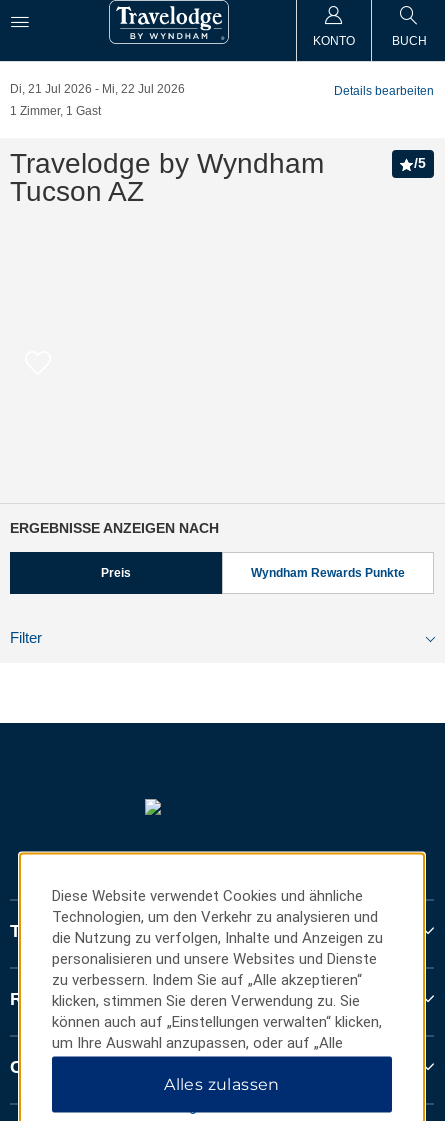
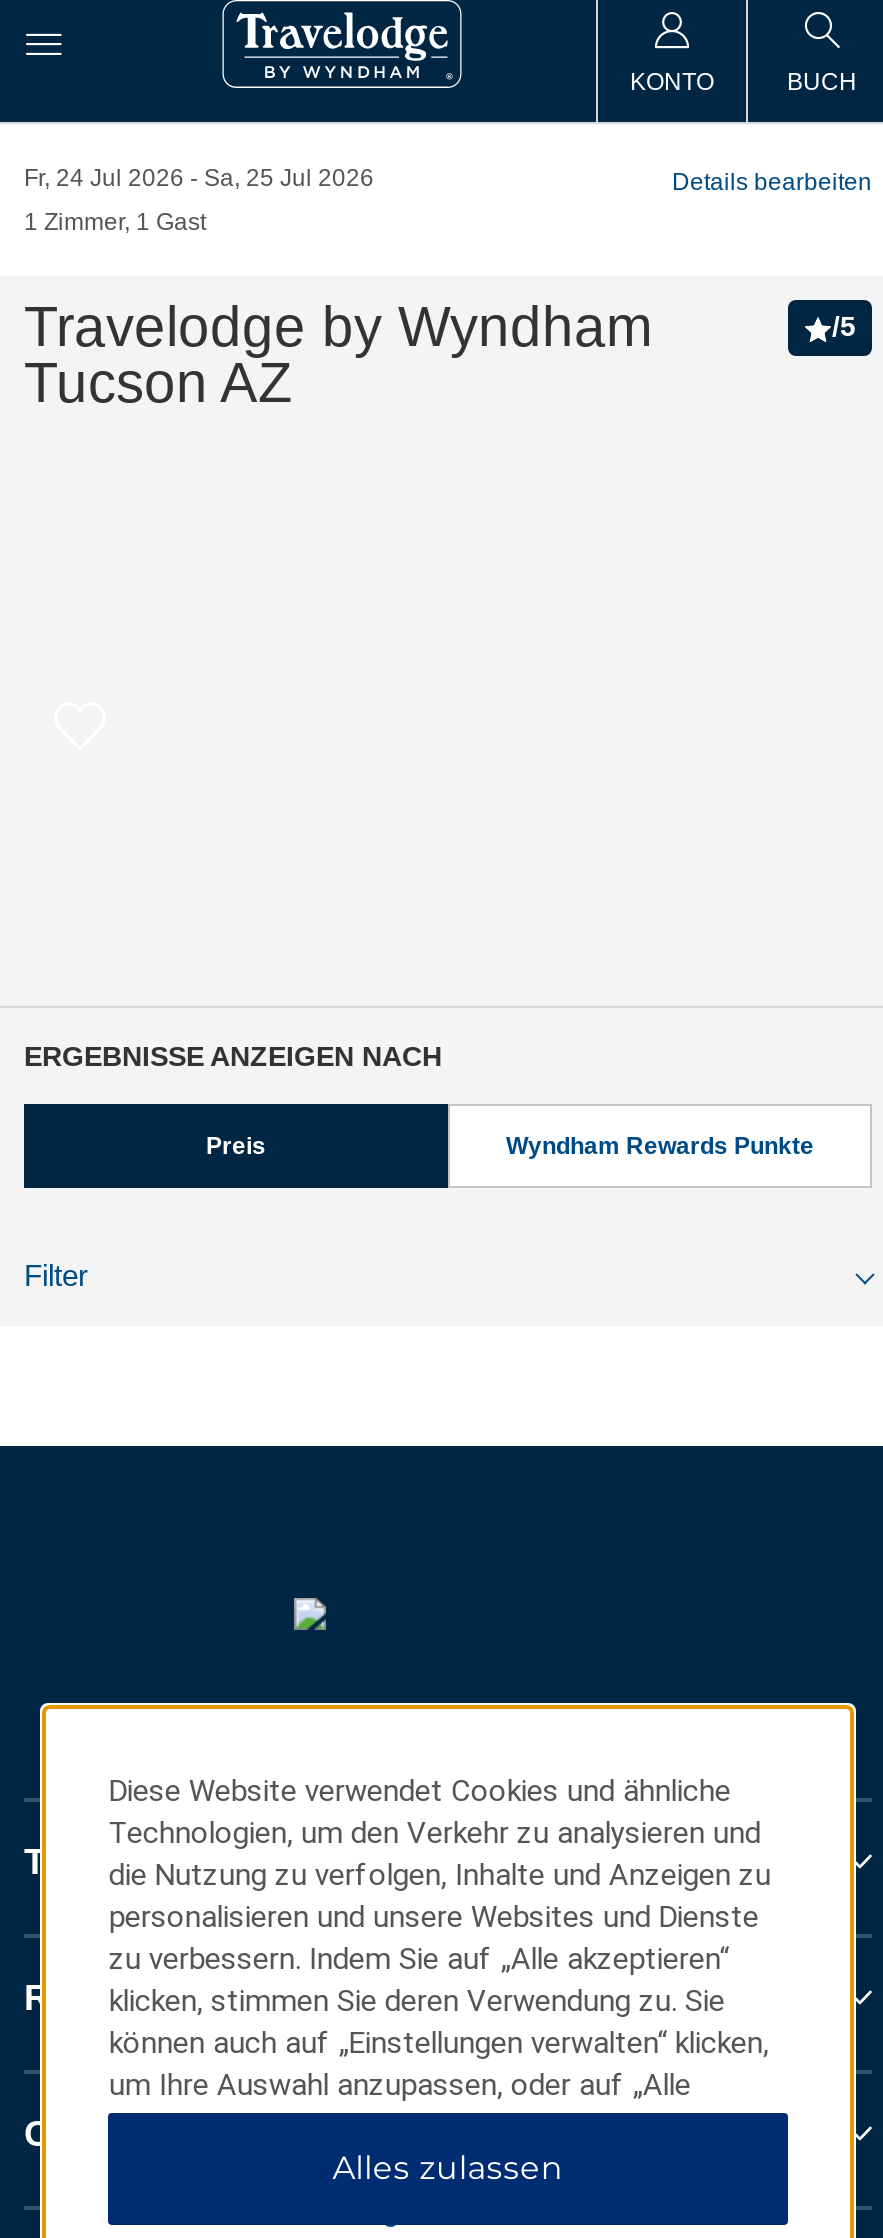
- Di, 21 Jul 2026
+ Fr, 24 Jul 2026

- Mi, 22 Jul 2026
+ Sa, 25 Jul 2026
